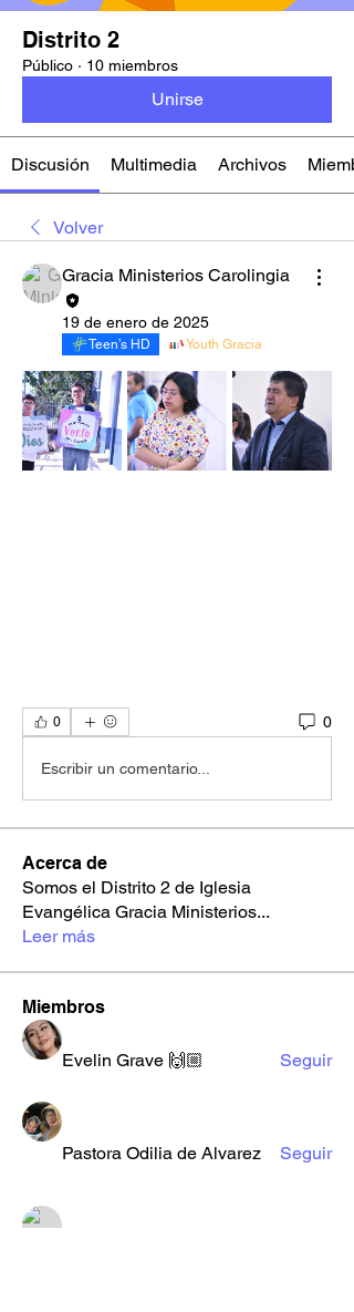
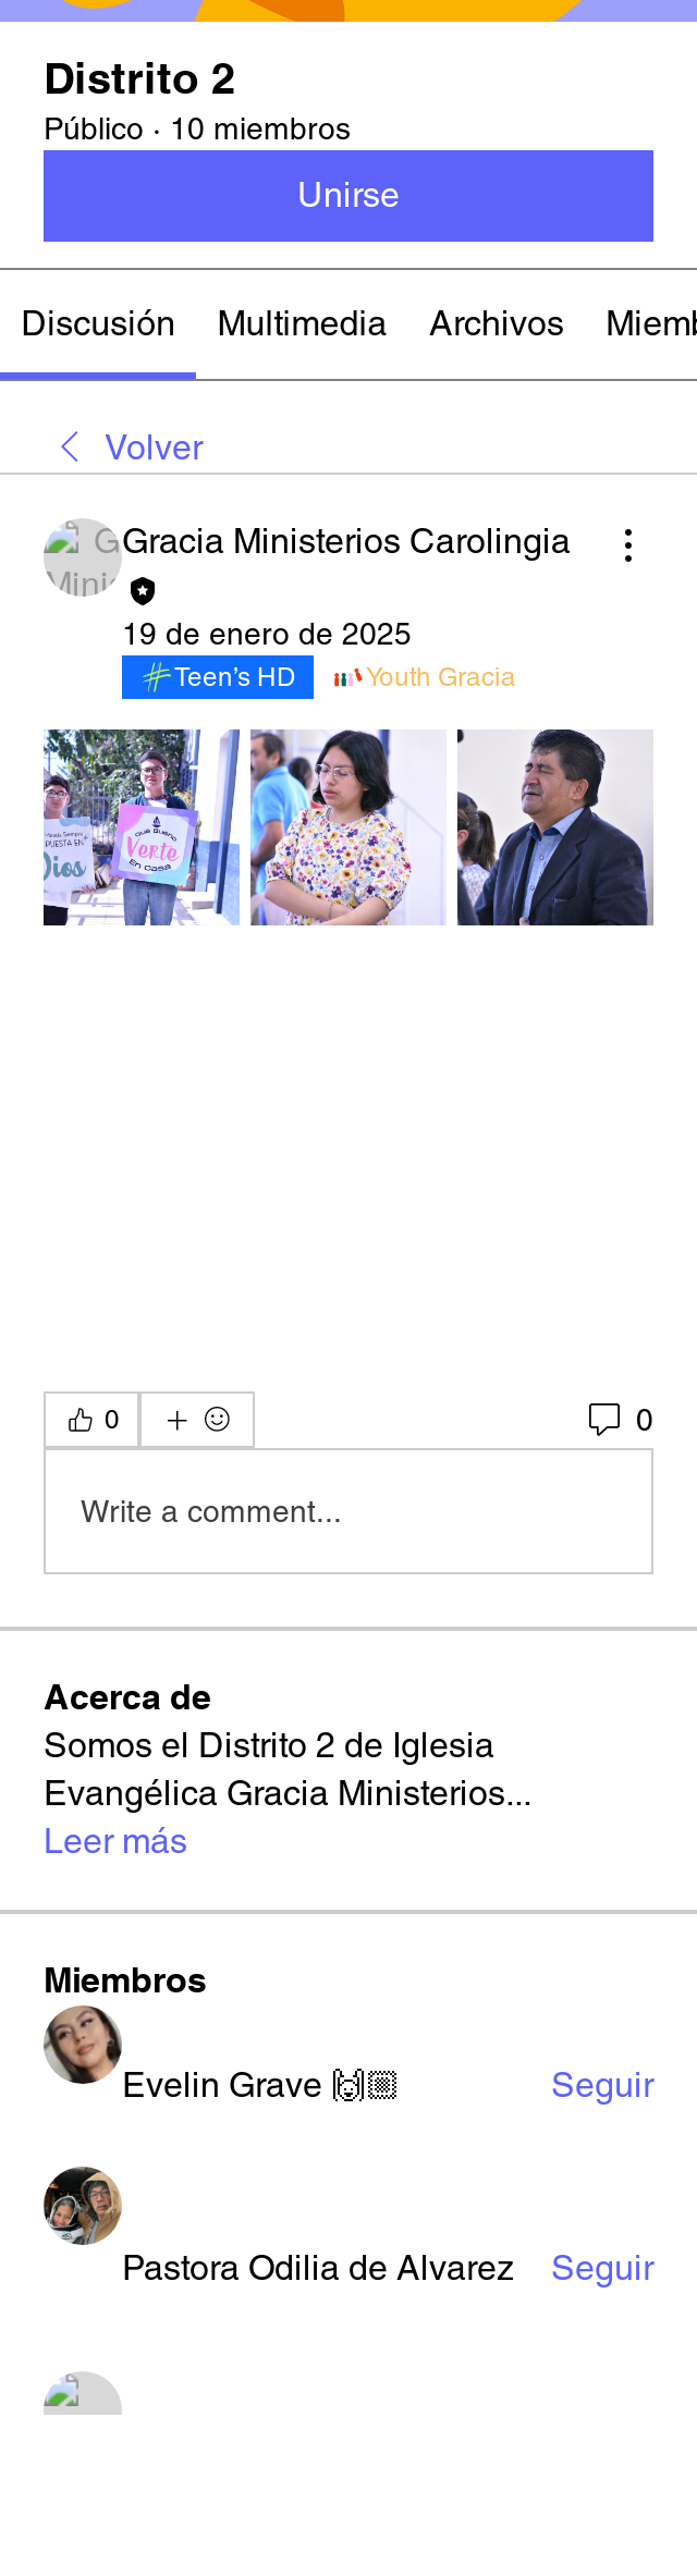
- Escribir un comentario...
+ Write a comment...
